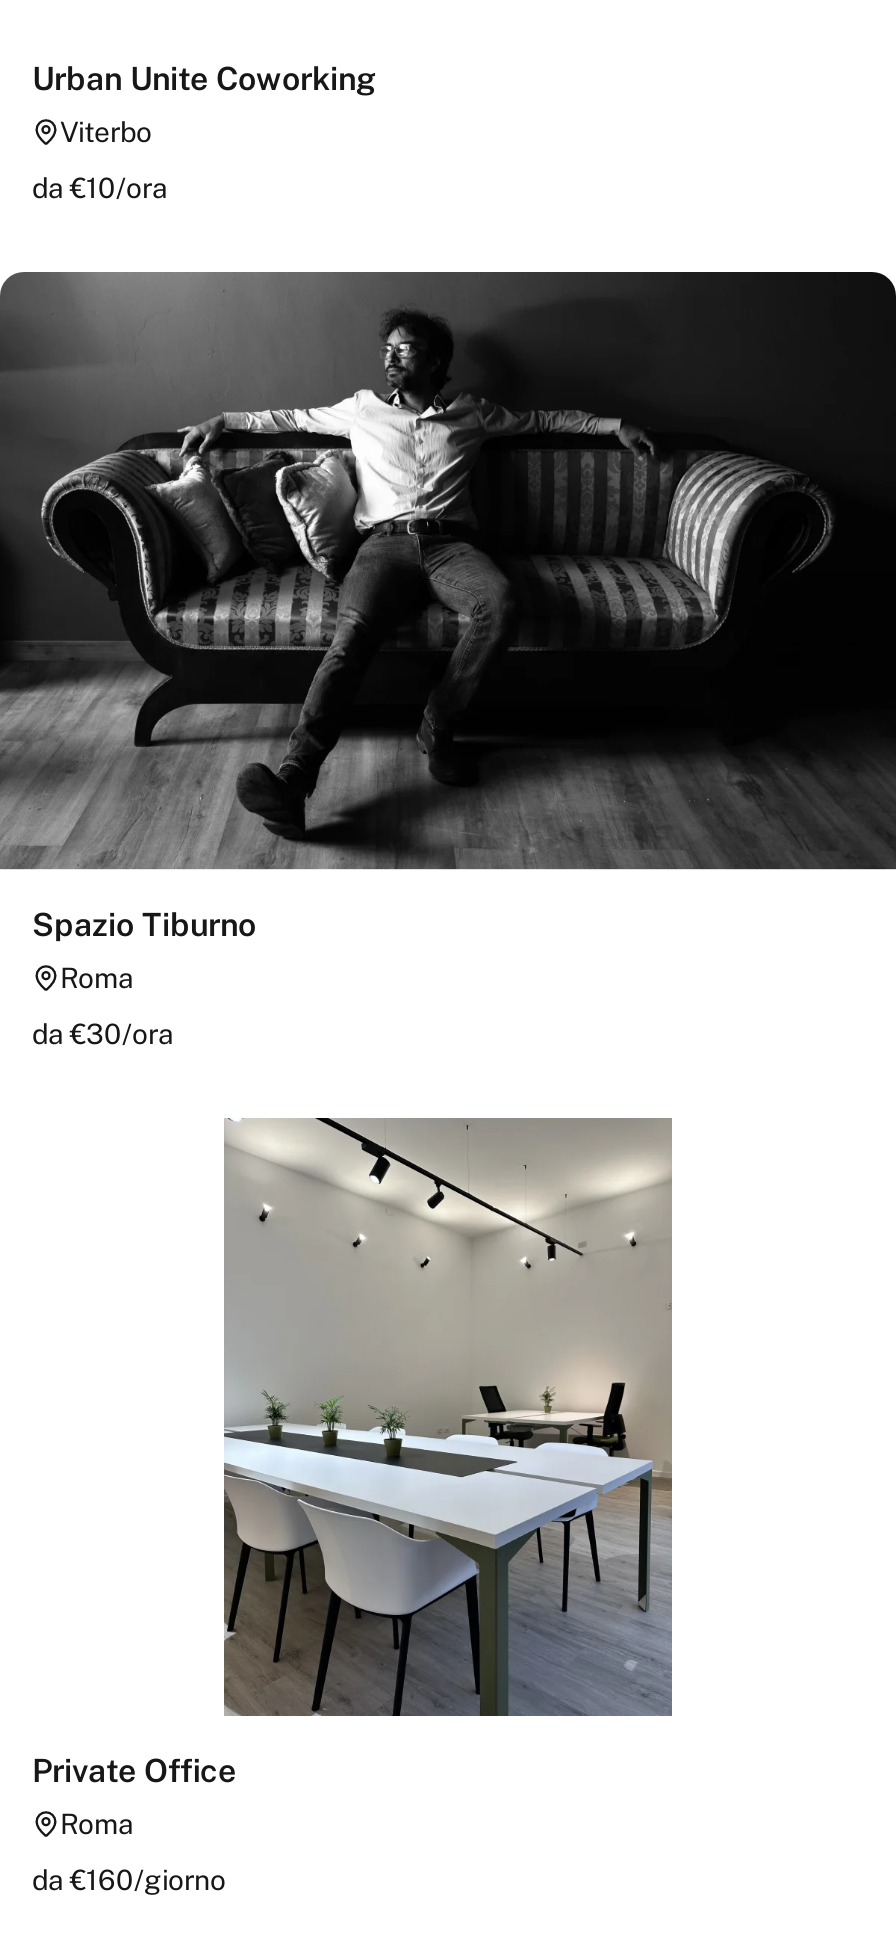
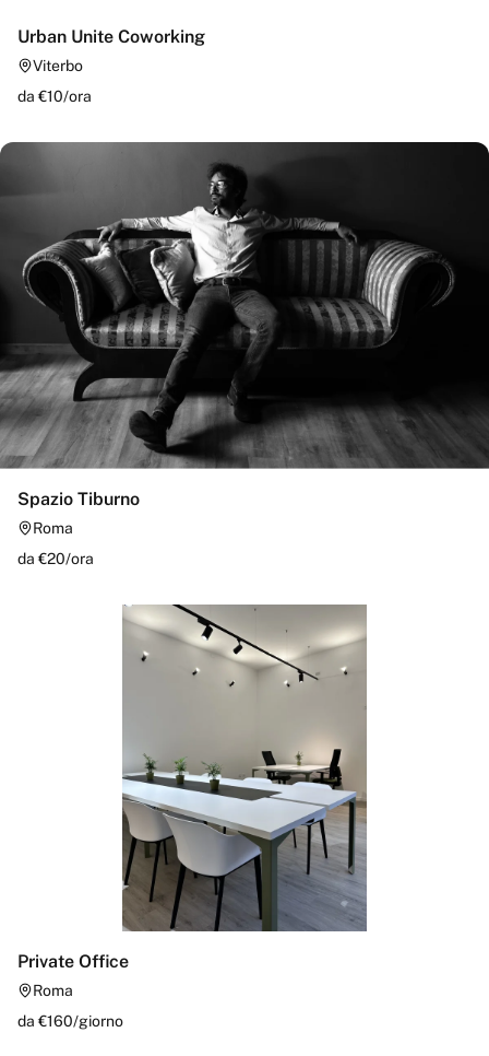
- da €30/ora
+ da €20/ora
